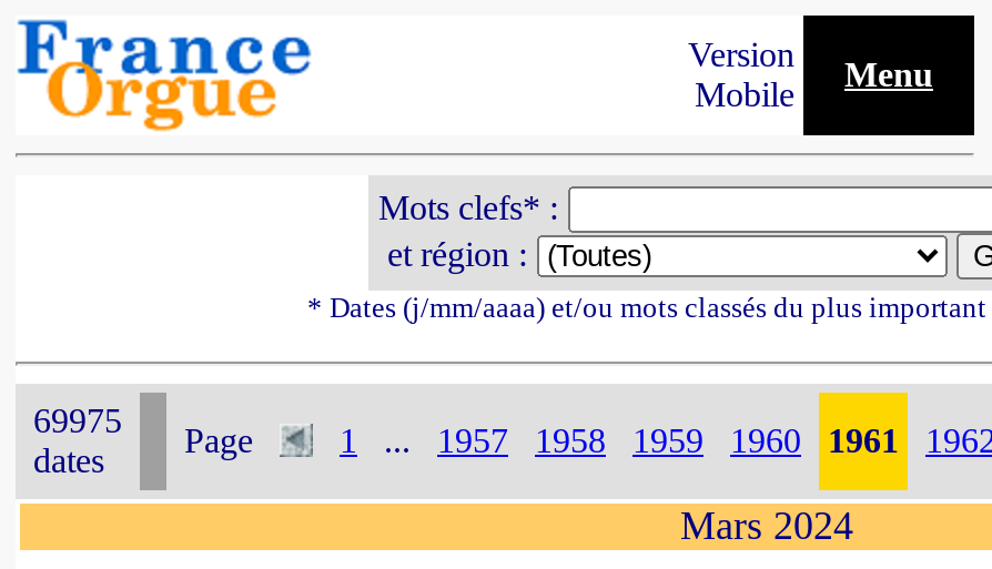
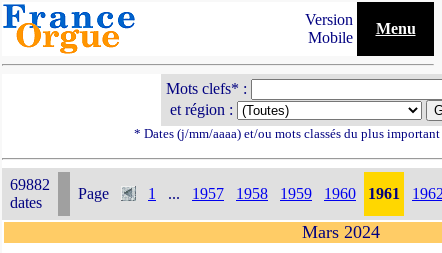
- 69975
+ 69882
